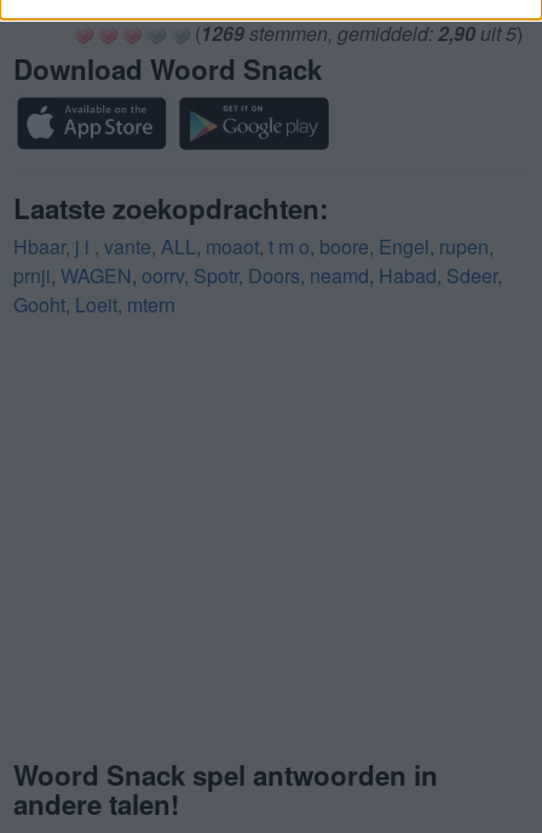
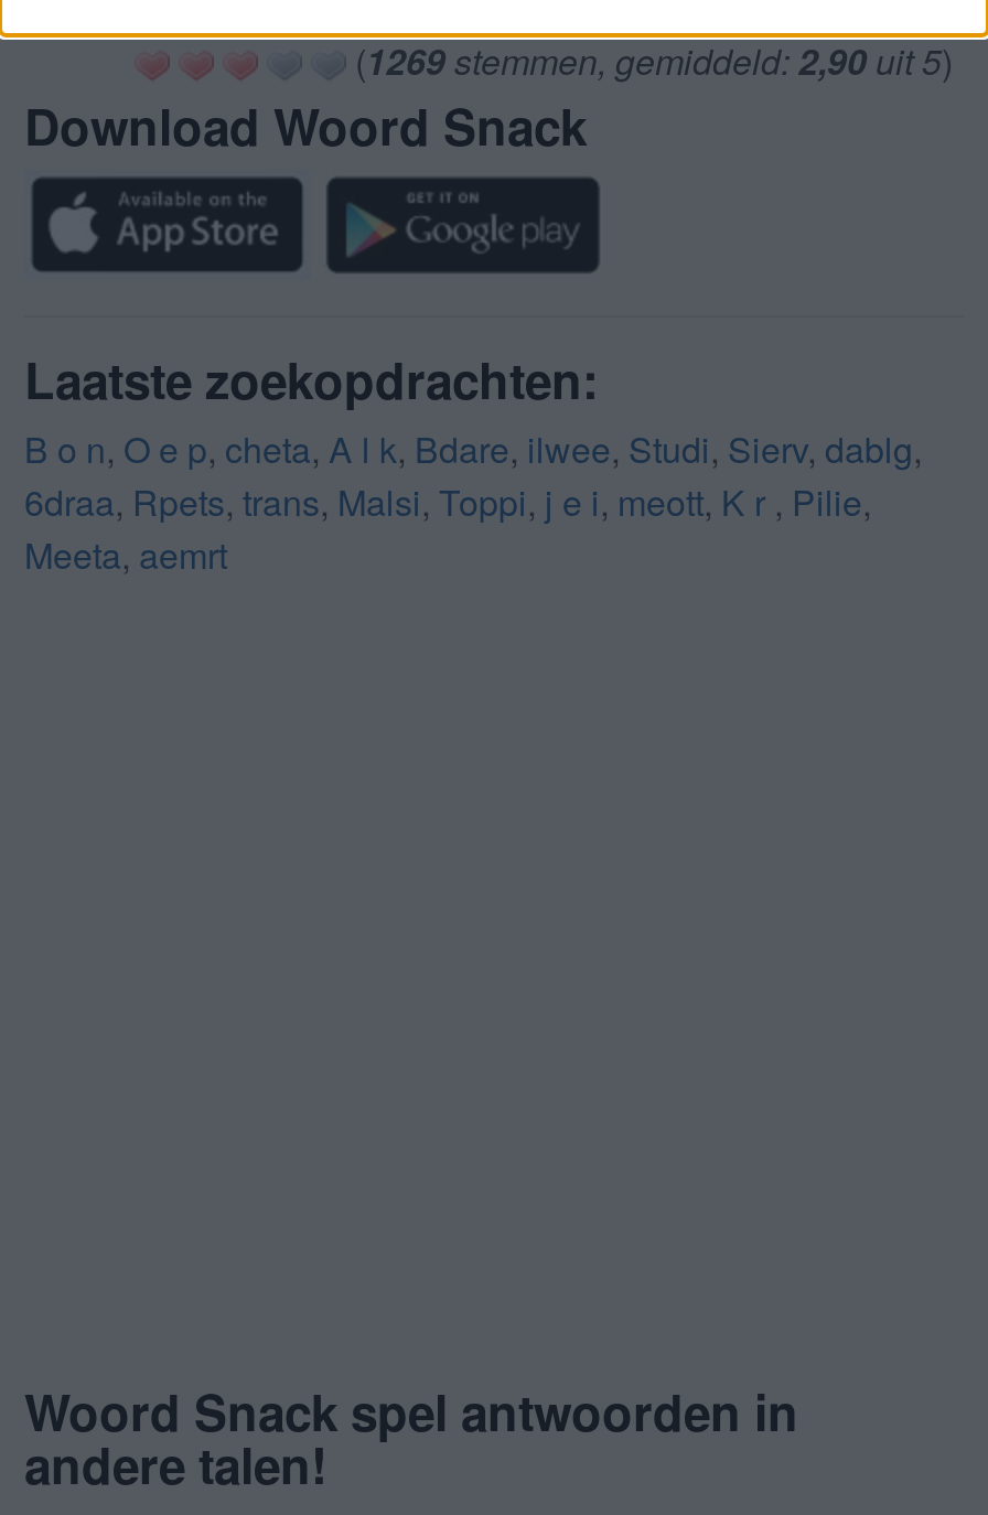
- Hbaar, j i, vante, ALL, moaot, t m o, boore, Engel, rupen,
- prnji, WAGEN, oorrv, Spotr, Doors, neamd, Habad, Sdeer,
- Gooht, Loeit, mtern
+ B o n, O e p, cheta, A l k, Bdare, ilwee, Studi, Sierv, dablg,
+ 6draa, Rpets, trans, Malsi, Toppi, j e i, meott, K r, Pilie,
+ Meeta, aemrt
